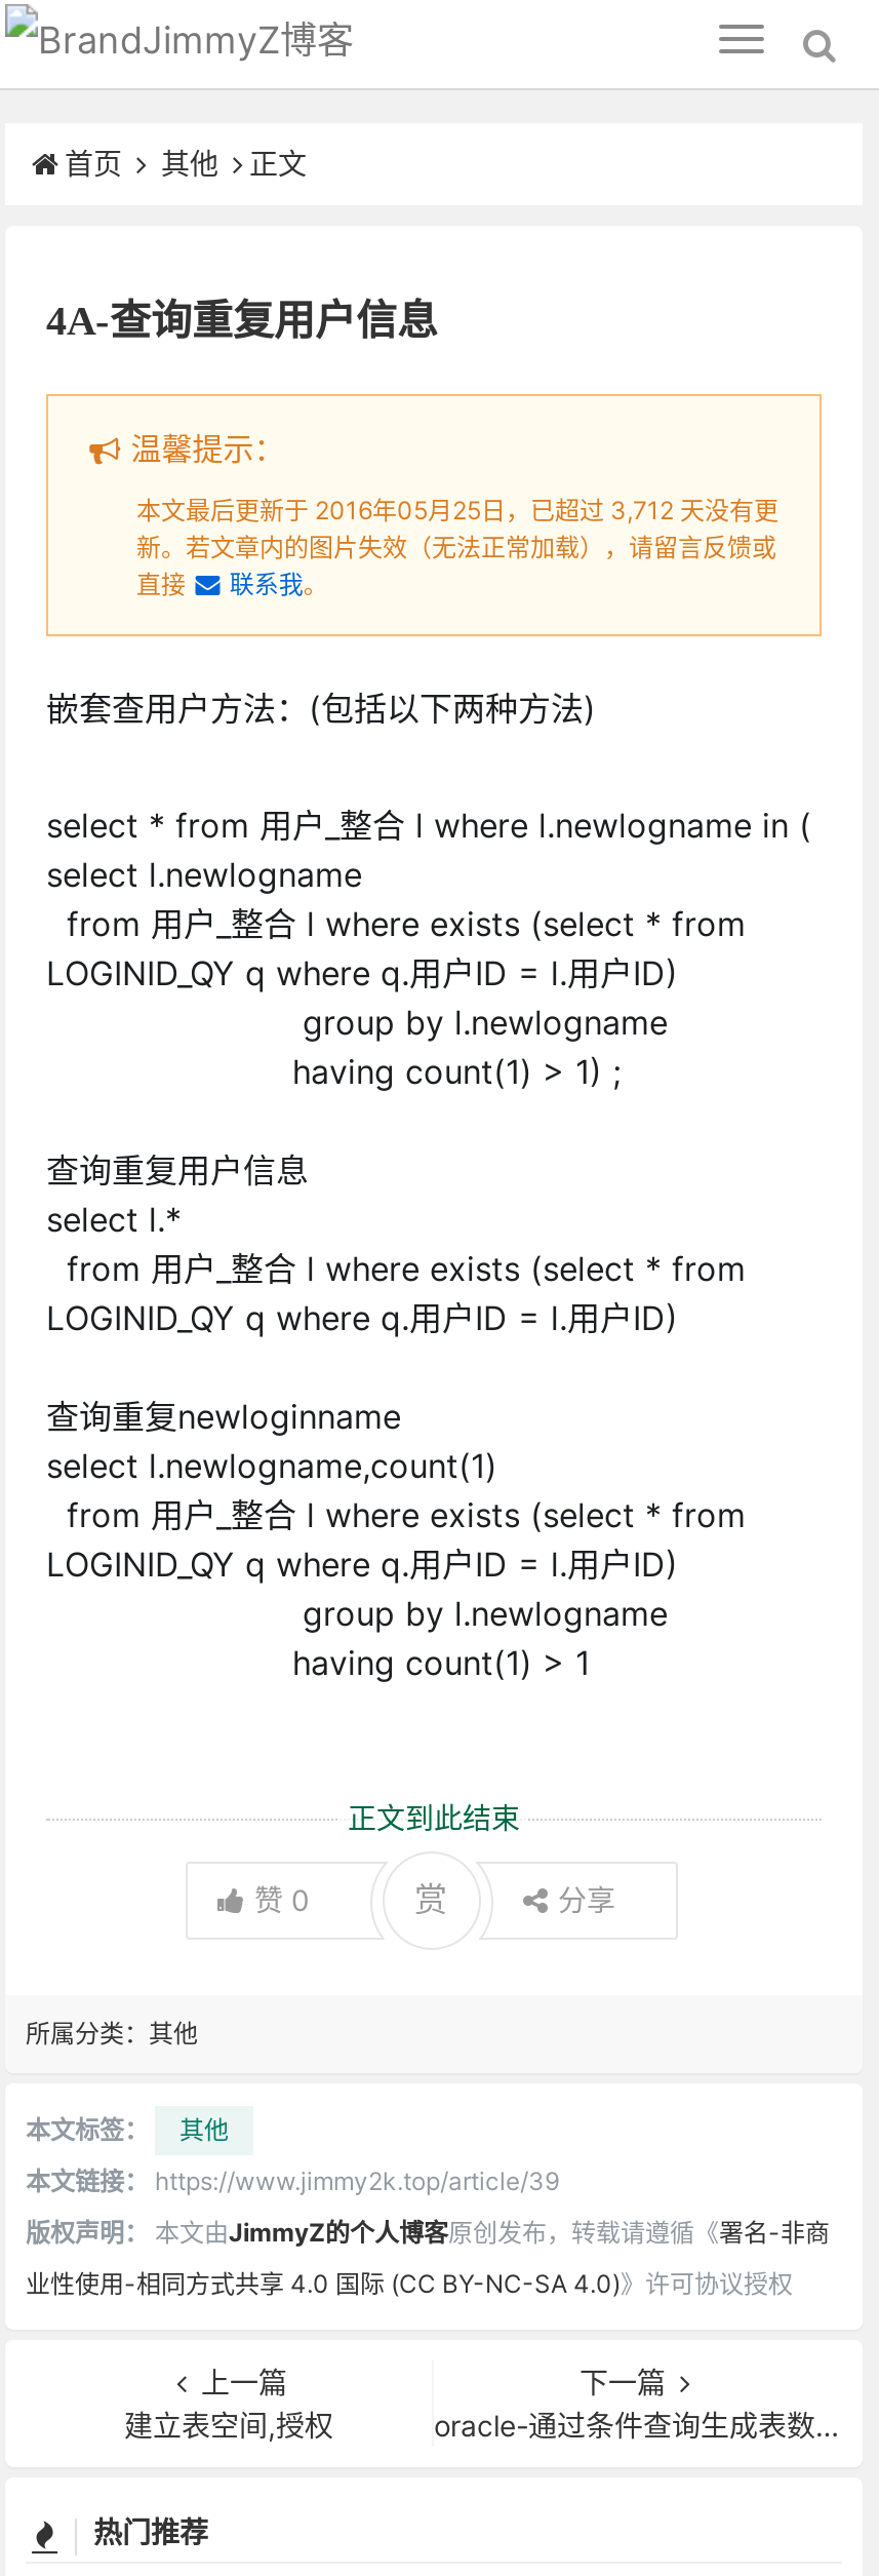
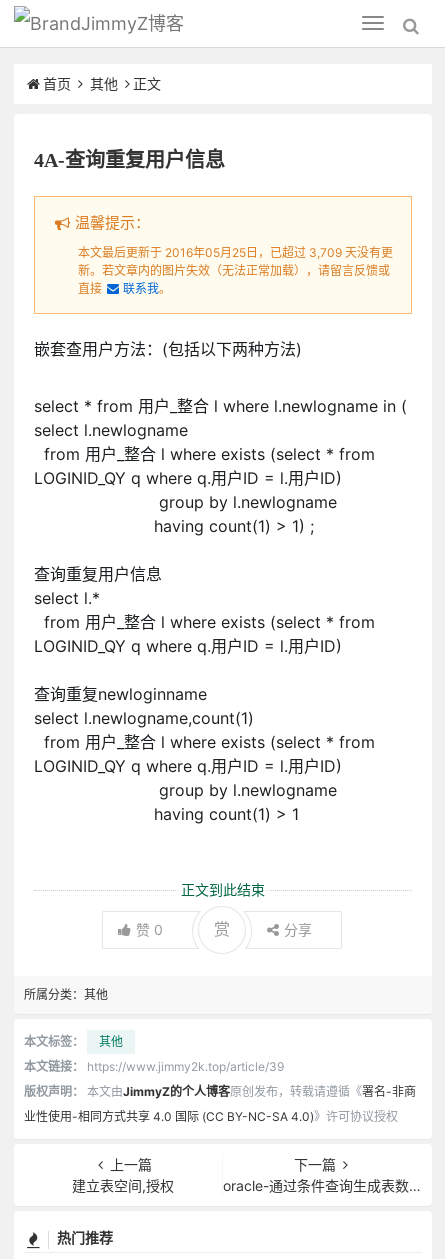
- 本文最后更新于 2016年05月25日，已超过 3,712 天没有更
+ 本文最后更新于 2016年05月25日，已超过 3,709 天没有更
